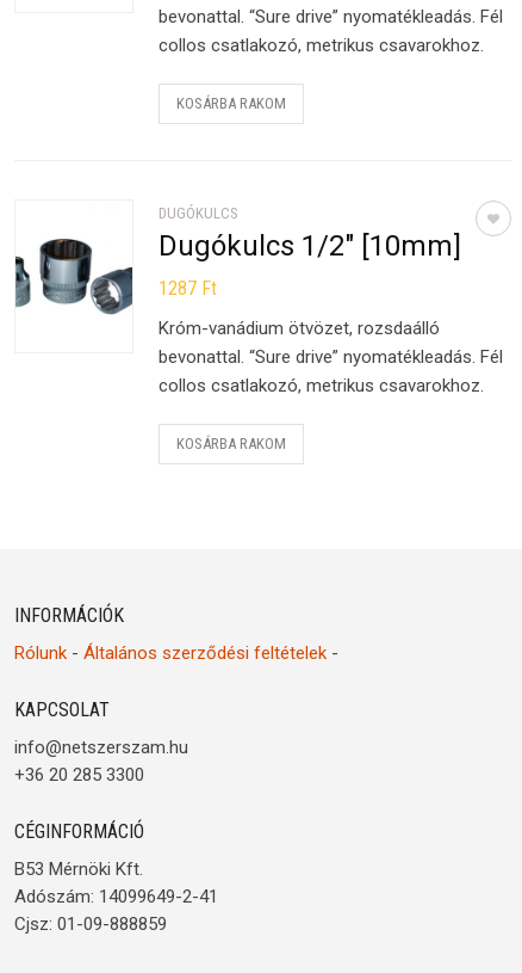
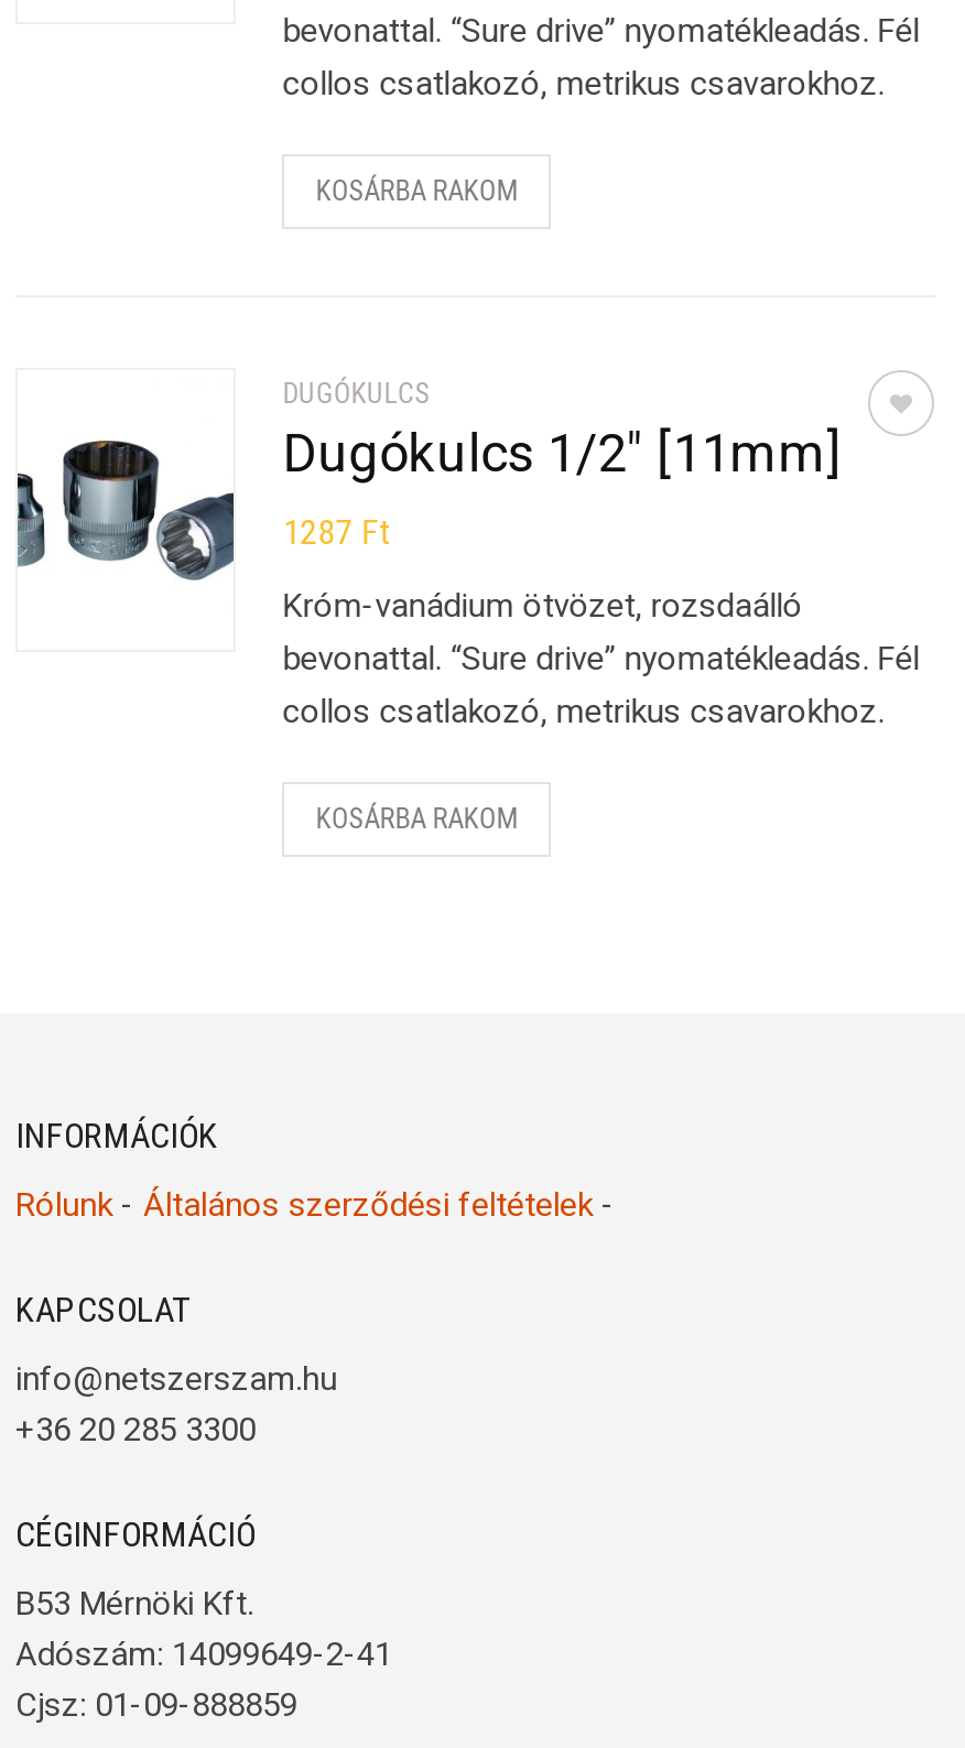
- Dugókulcs 1/2″ [10mm]
+ Dugókulcs 1/2″ [11mm]
